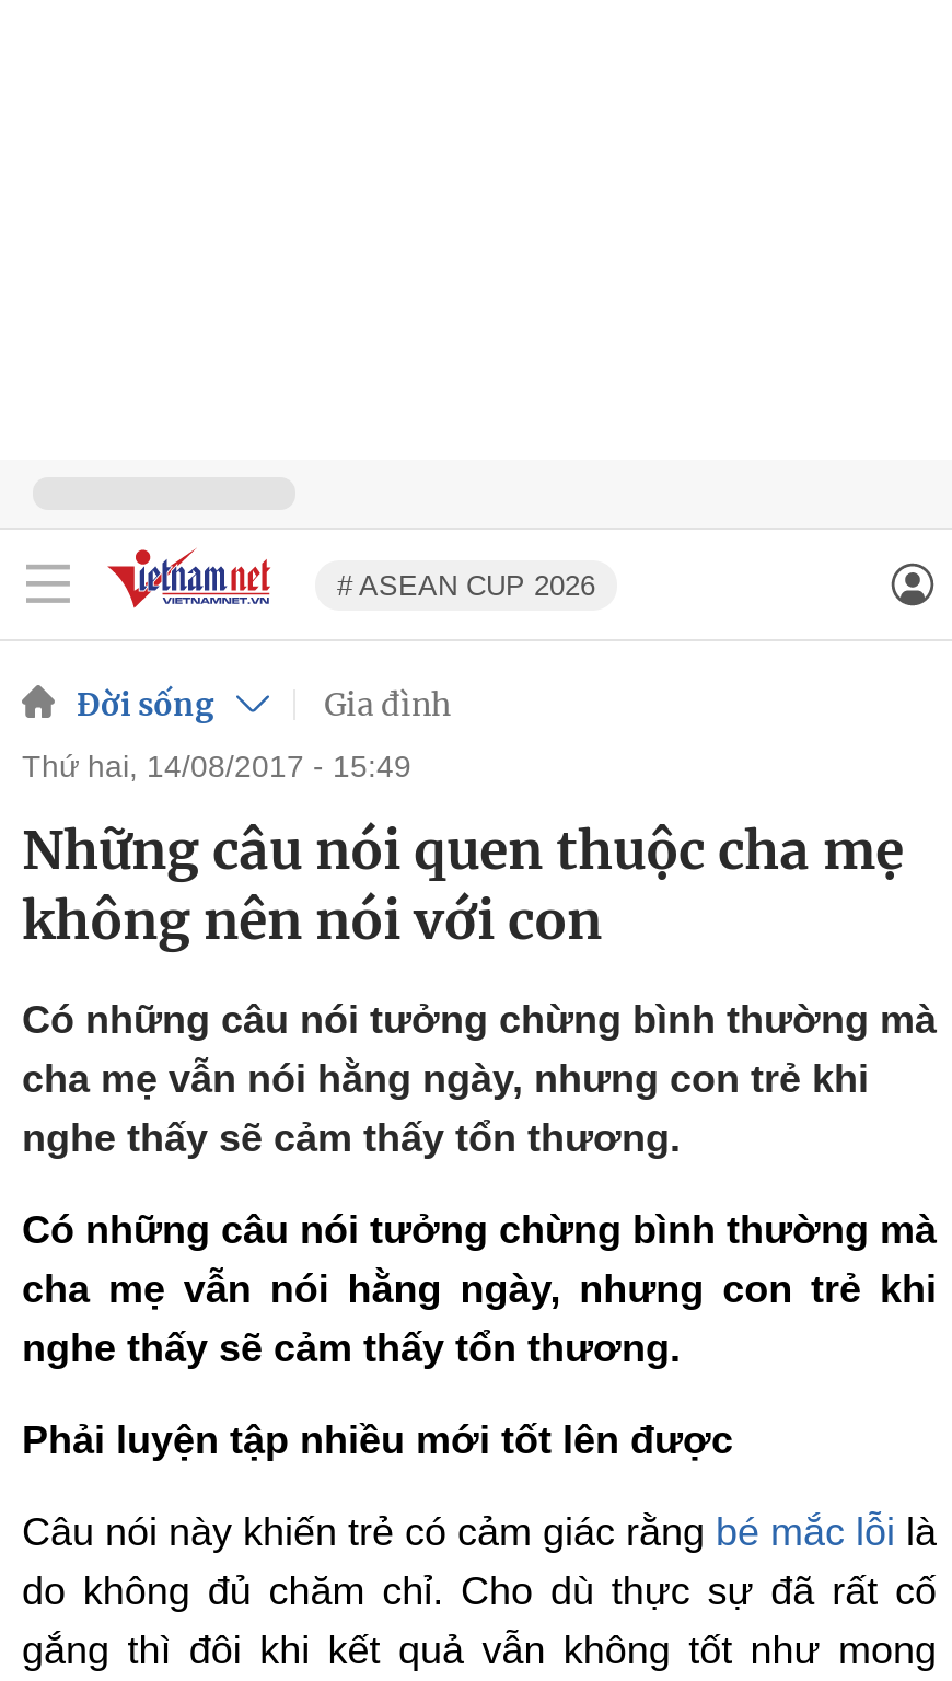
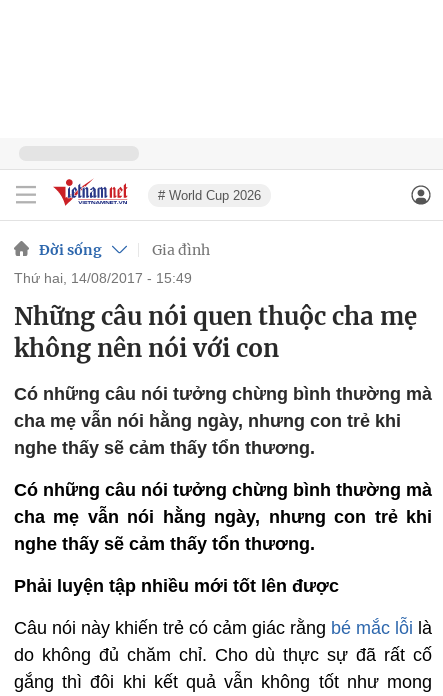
- # ASEAN CUP 2026
+ # World Cup 2026
